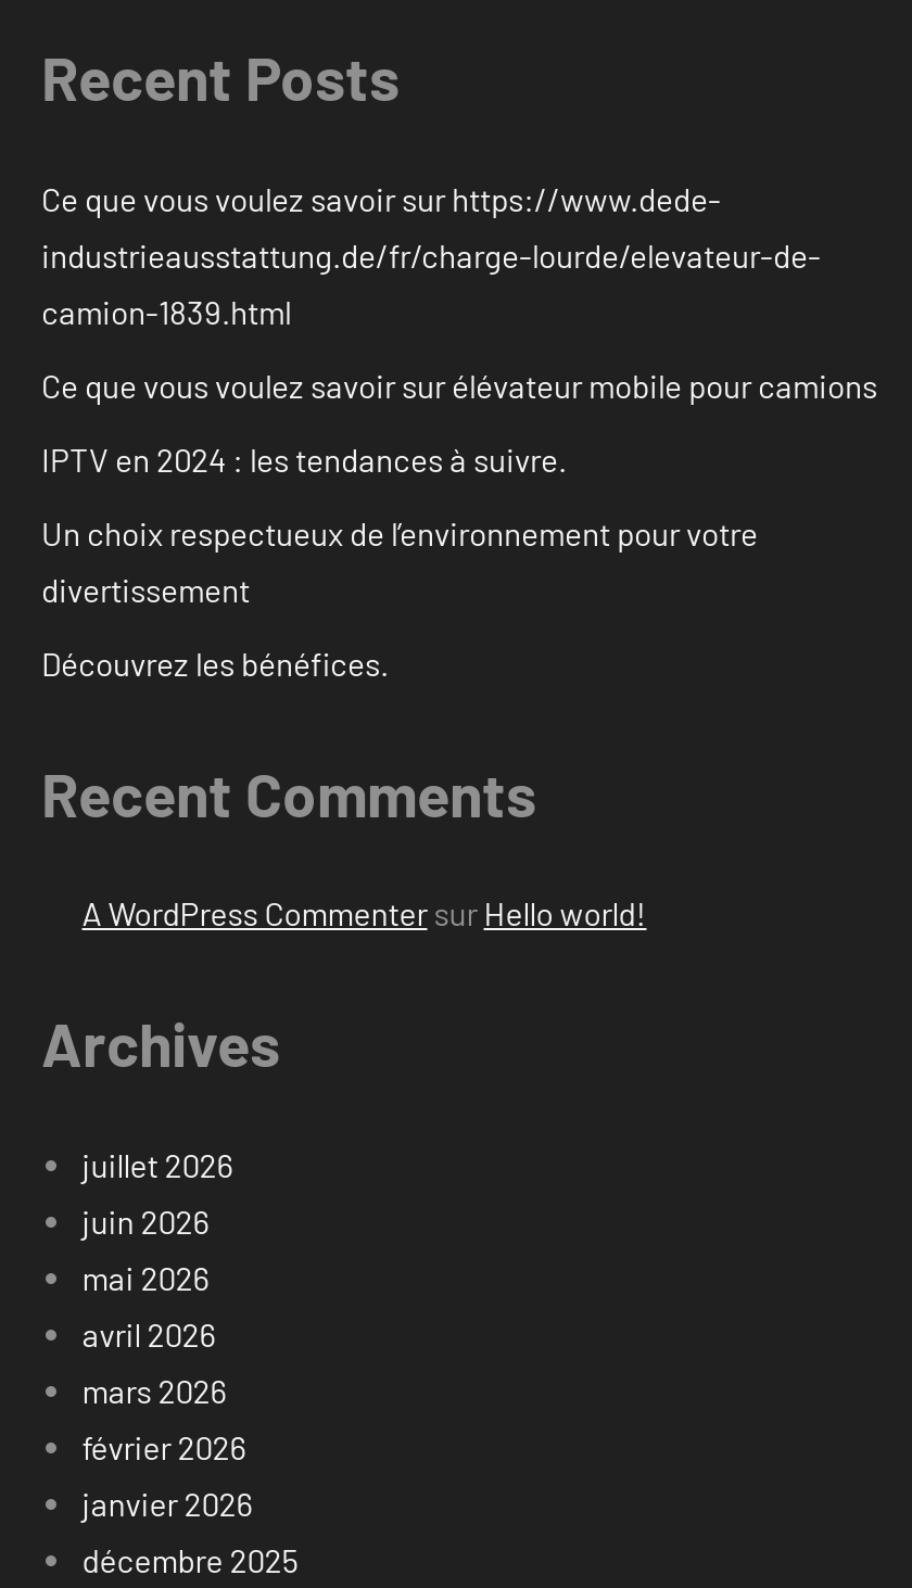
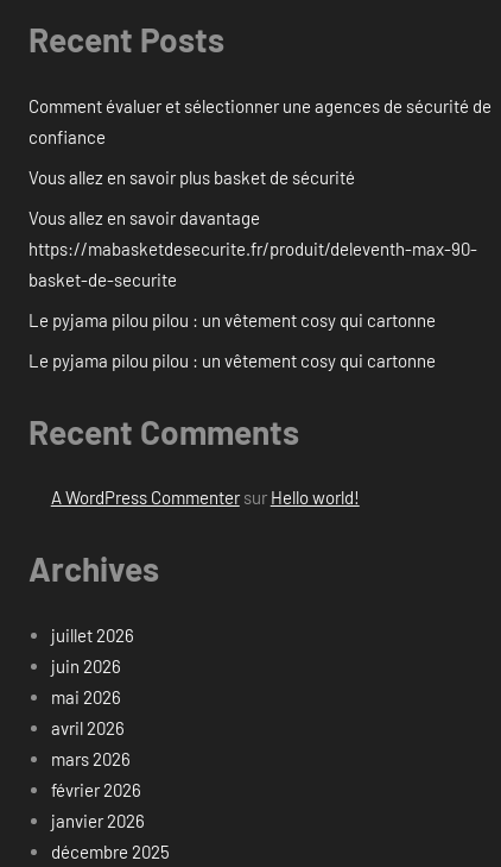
- Ce que vous voulez savoir sur https://www.dede-
- industrieausstattung.de/fr/charge-lourde/elevateur-de-
- camion-1839.html
+ Comment évaluer et sélectionner une agences de sécurité de
+ confiance

- Ce que vous voulez savoir sur élévateur mobile pour camions
+ Vous allez en savoir plus basket de sécurité

- IPTV en 2024 : les tendances à suivre.
+ Vous allez en savoir davantage
+ https://mabasketdesecurite.fr/produit/deleventh-max-90-
+ basket-de-securite

- Un choix respectueux de l’environnement pour votre
- divertissement
+ Le pyjama pilou pilou : un vêtement cosy qui cartonne

- Découvrez les bénéfices.
+ Le pyjama pilou pilou : un vêtement cosy qui cartonne
